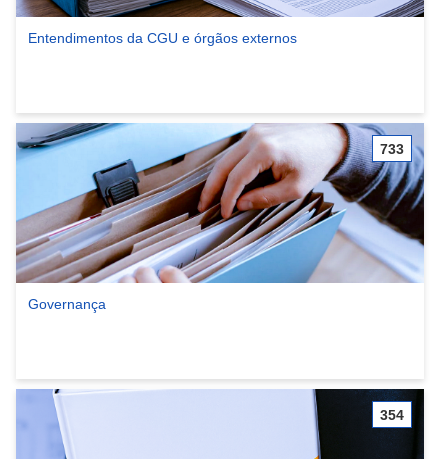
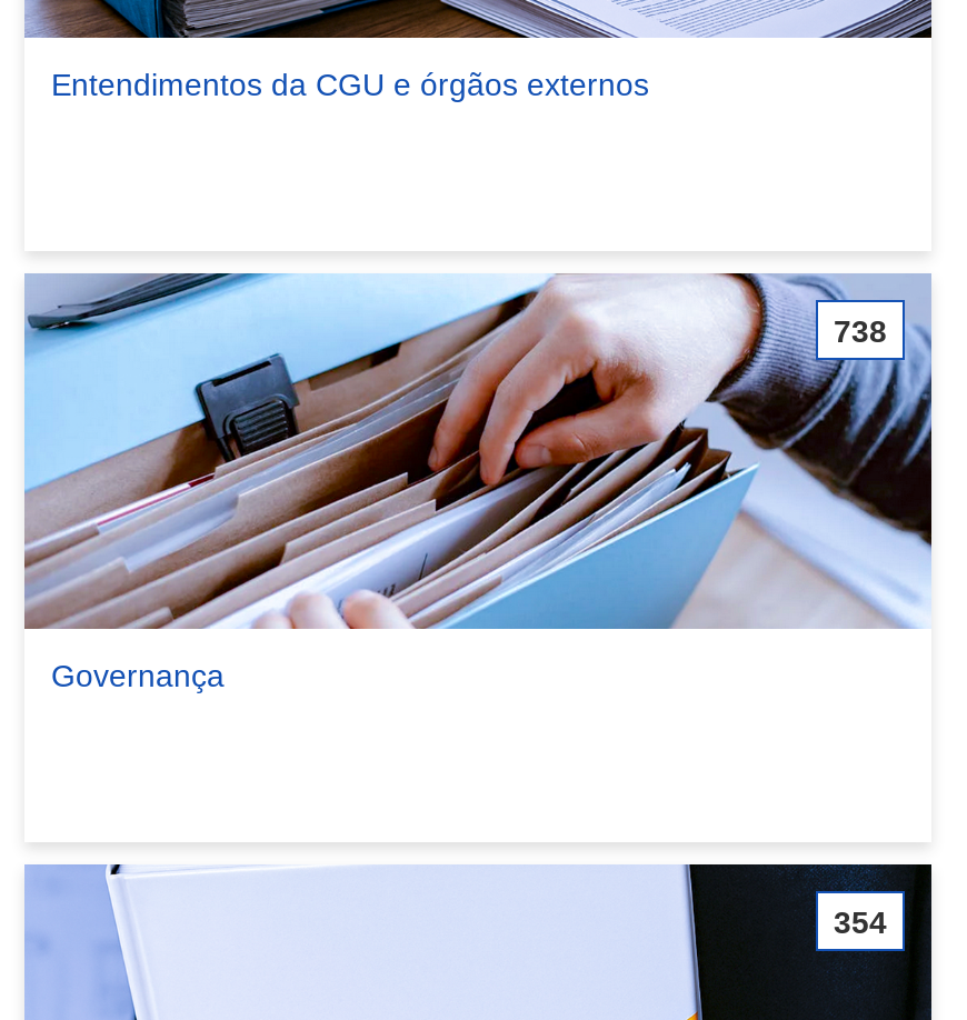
- 733
+ 738
